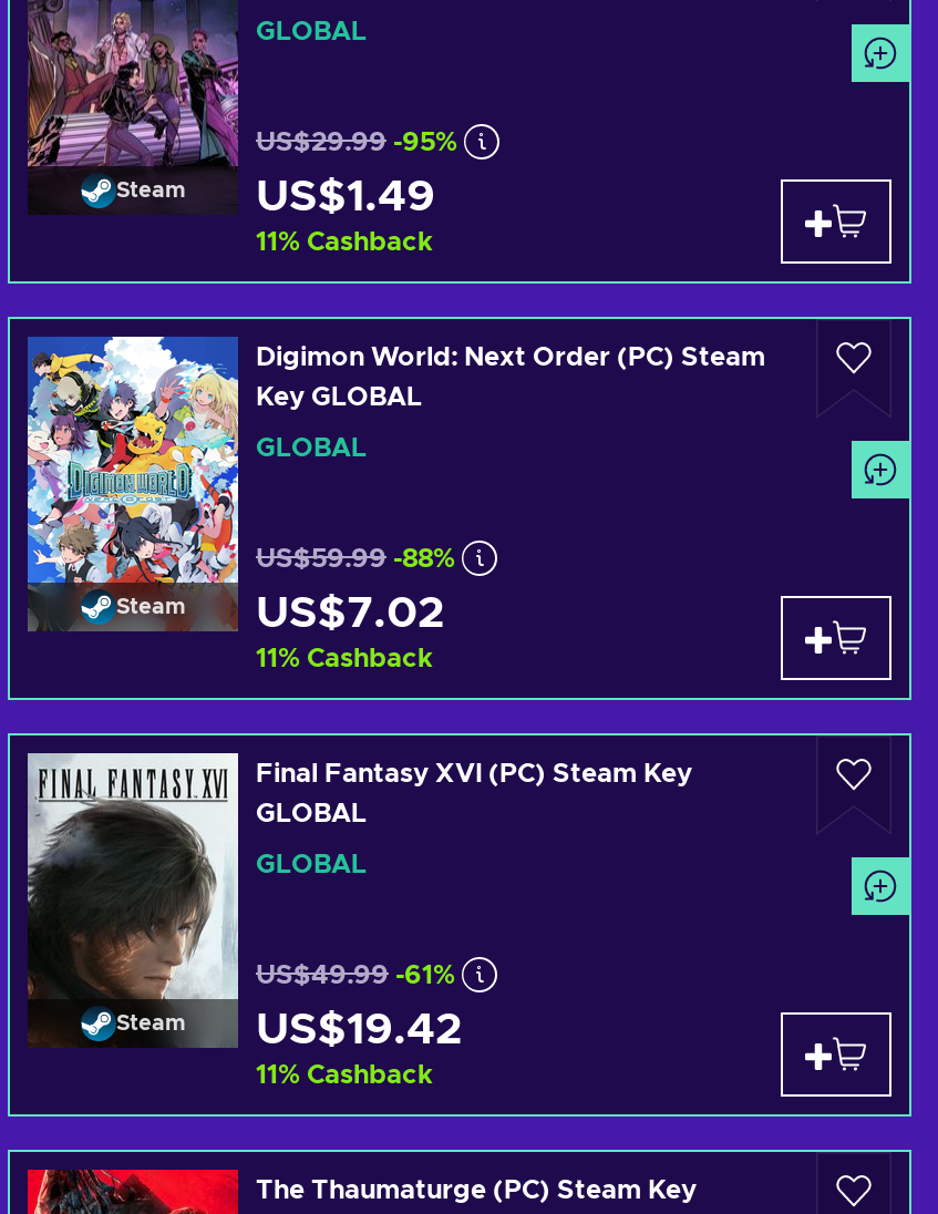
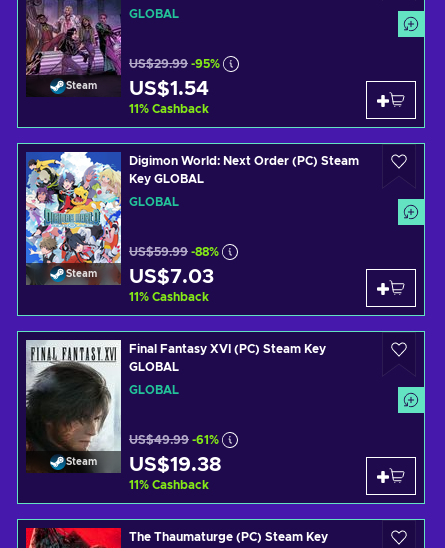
- US$1.49
+ US$1.54

- US$7.02
+ US$7.03

- US$19.42
+ US$19.38
